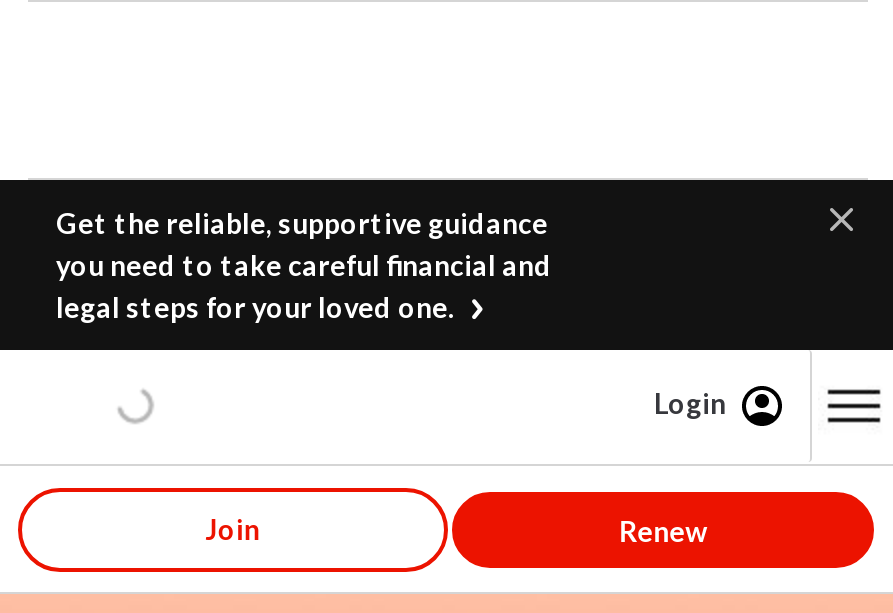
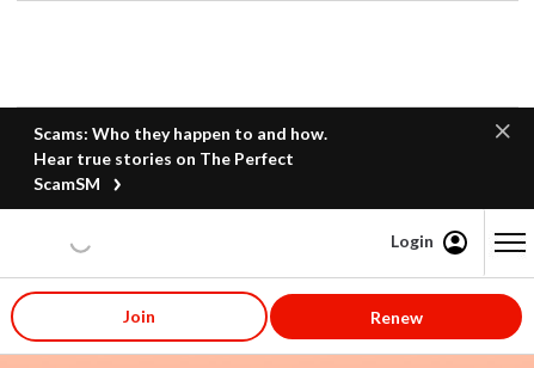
- Get the reliable, supportive guidance
- you need to take careful financial and
- legal steps for your loved one.
+ Scams: Who they happen to and how.
+ Hear true stories on The Perfect
+ ScamSM
